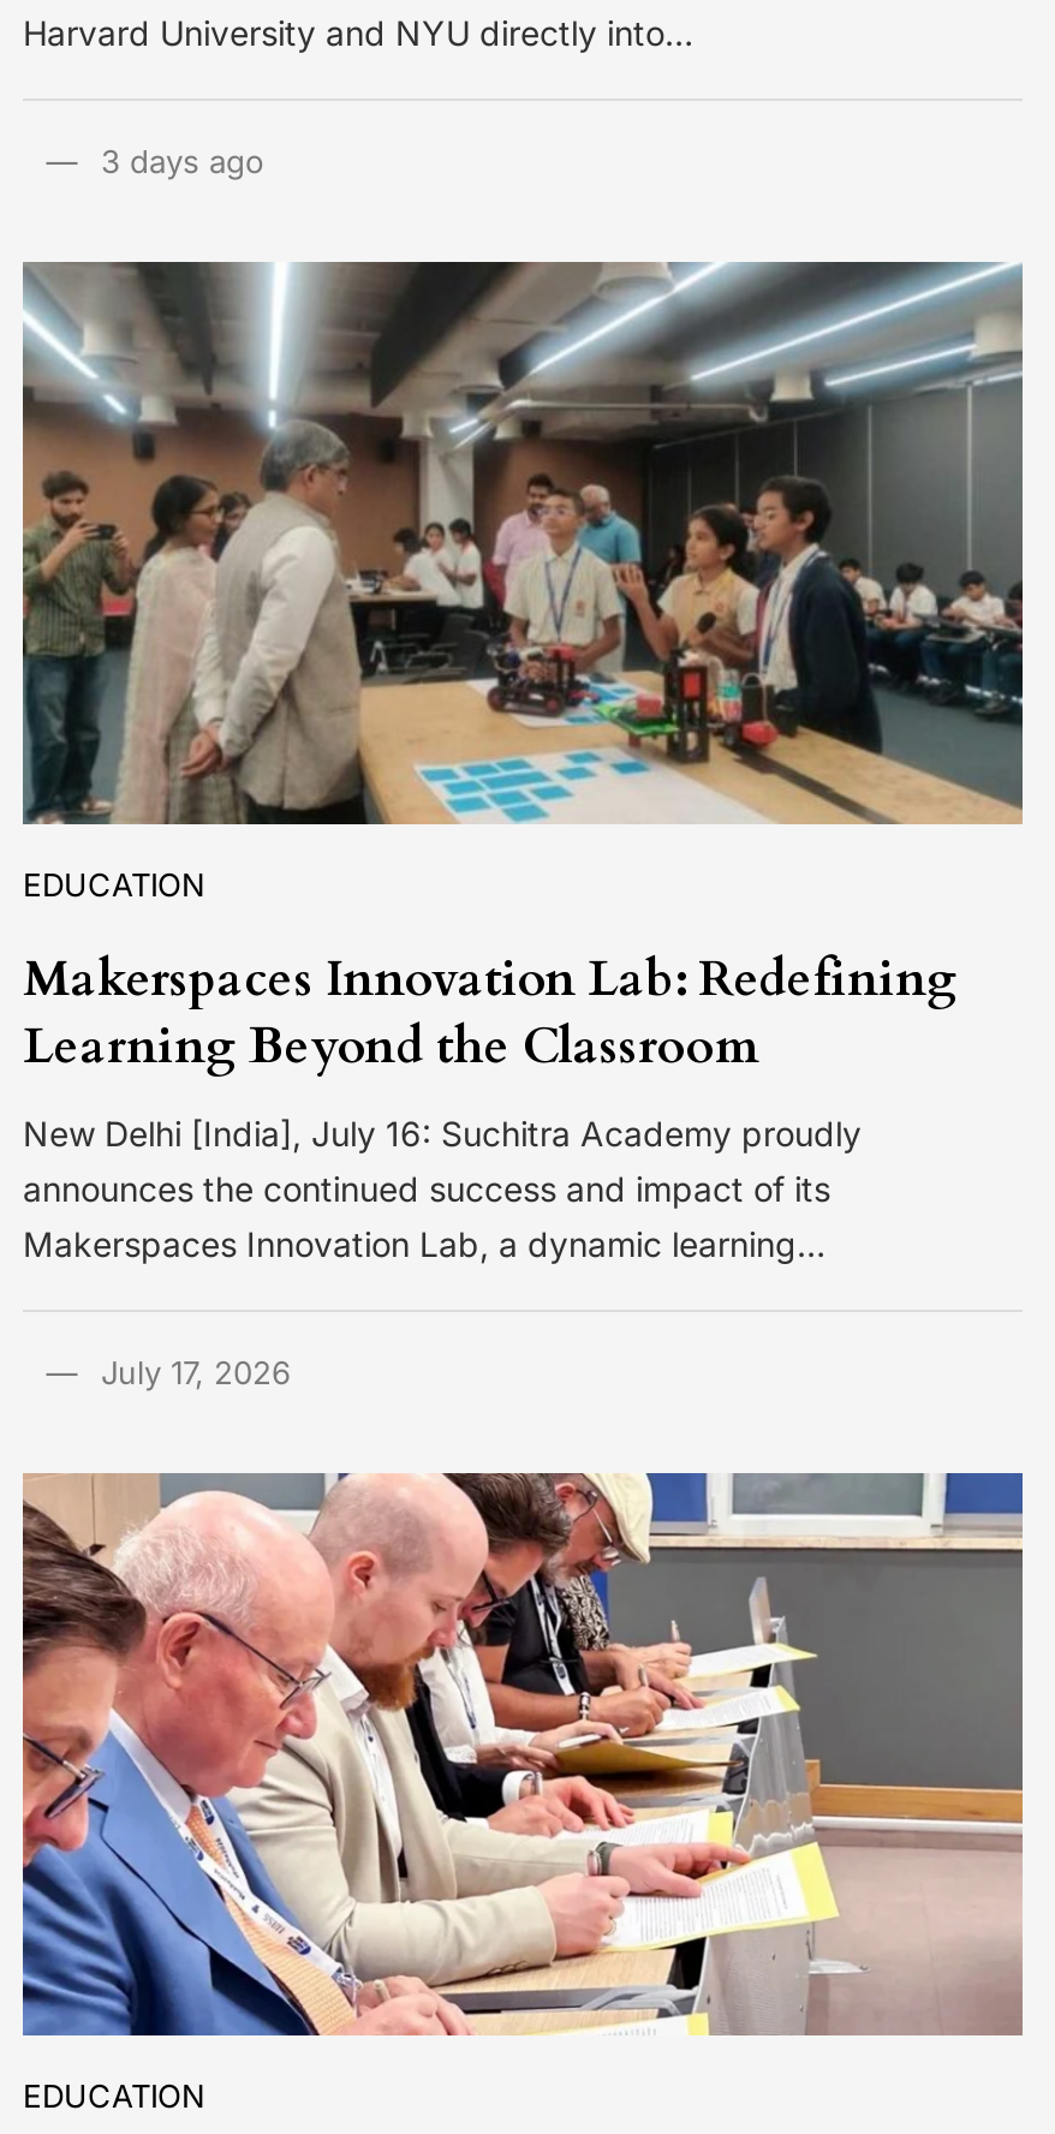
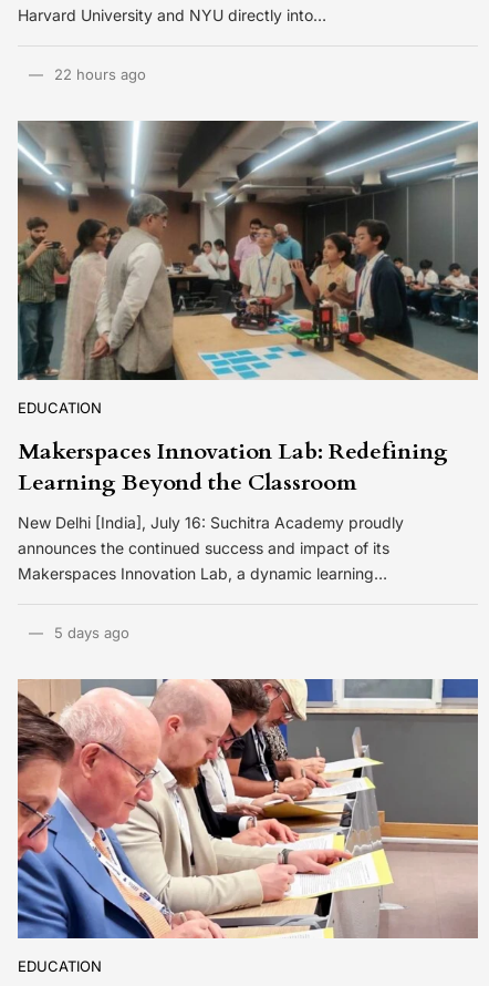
- 3 days ago
+ 22 hours ago

- July 17, 2026
+ 5 days ago
